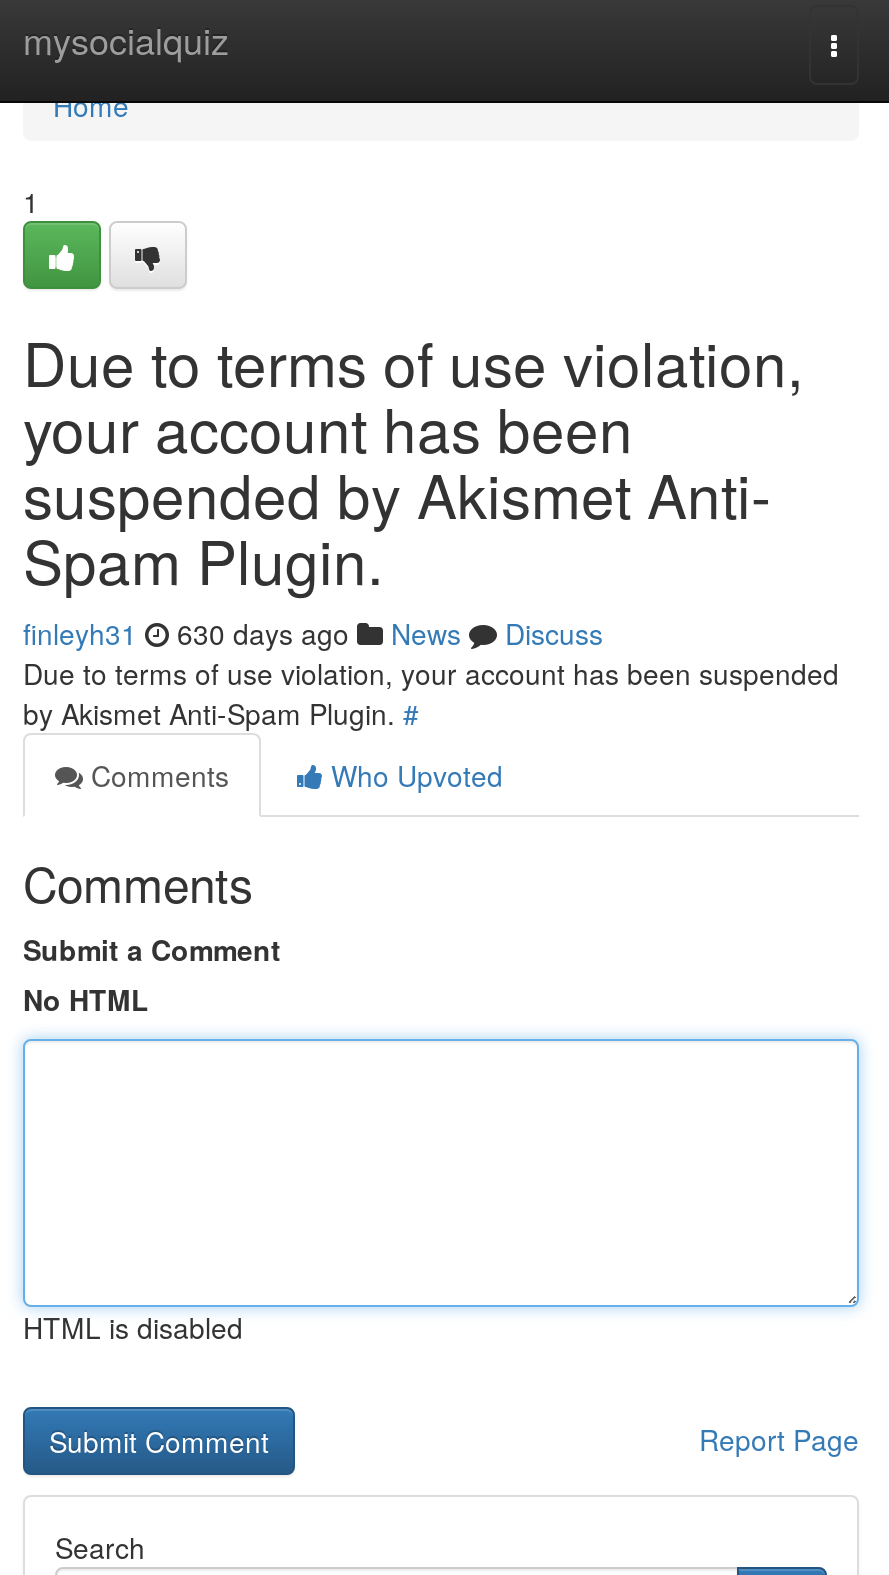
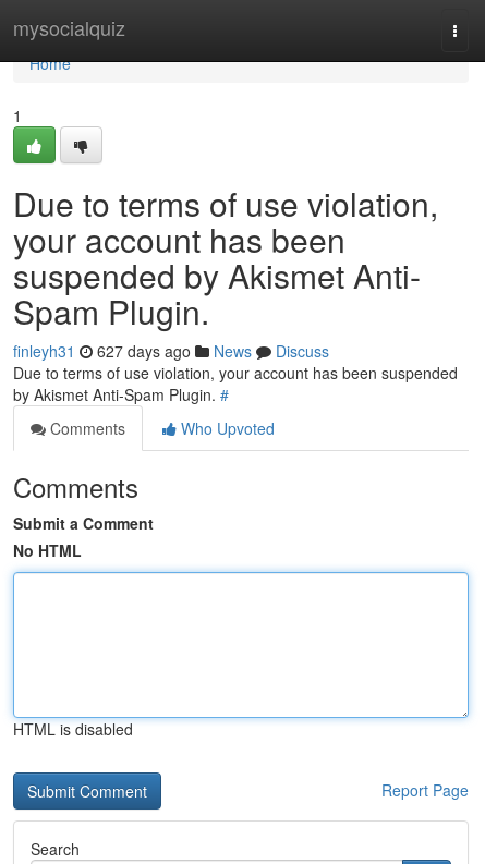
- finleyh31 630 days ago News Discuss
+ finleyh31 627 days ago News Discuss
